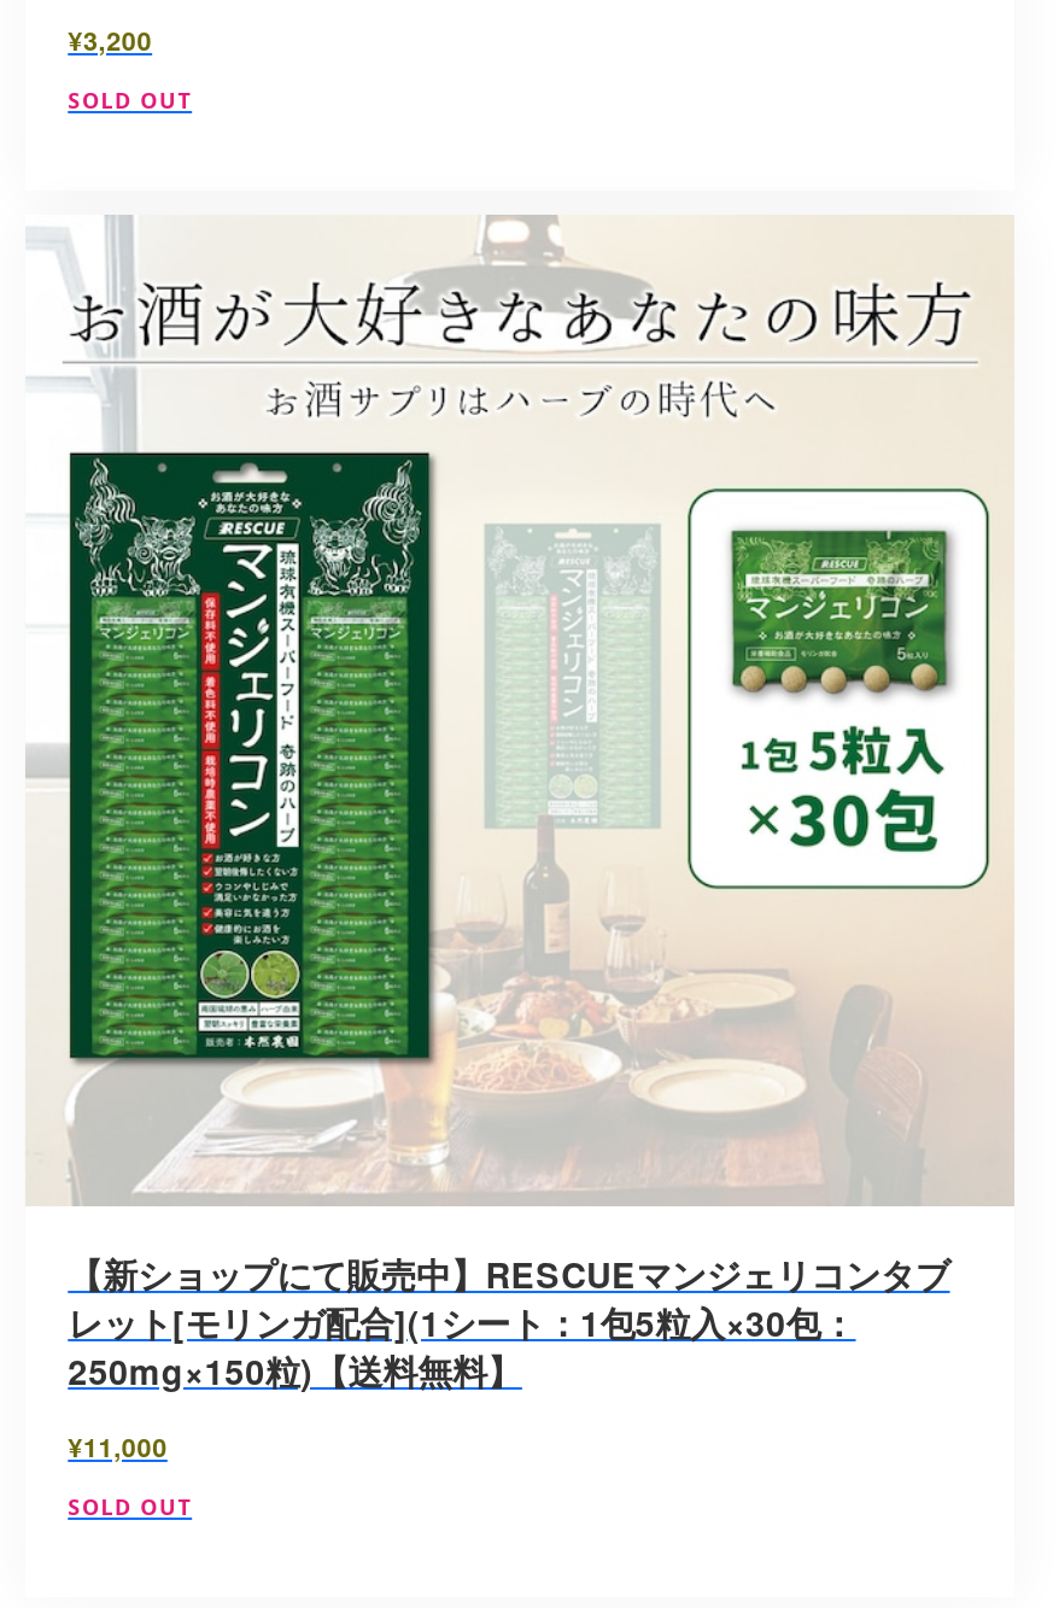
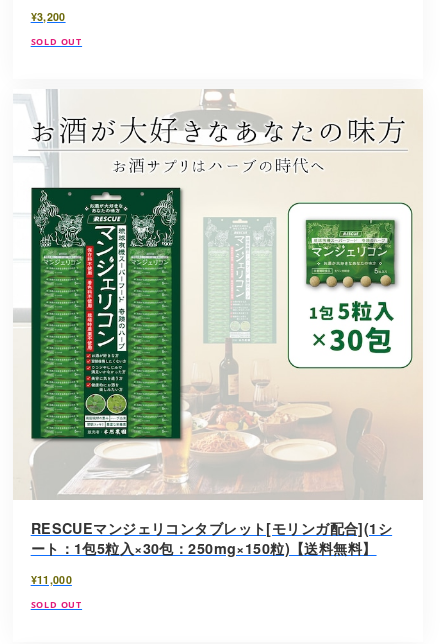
- 【新ショップにて販売中】RESCUEマンジェリコンタブ
- レット[モリンガ配合](1シート：1包5粒入×30包：
- 250mg×150粒)【送料無料】
+ RESCUEマンジェリコンタブレット[モリンガ配合](1シ
+ ート：1包5粒入×30包：250mg×150粒)【送料無料】
